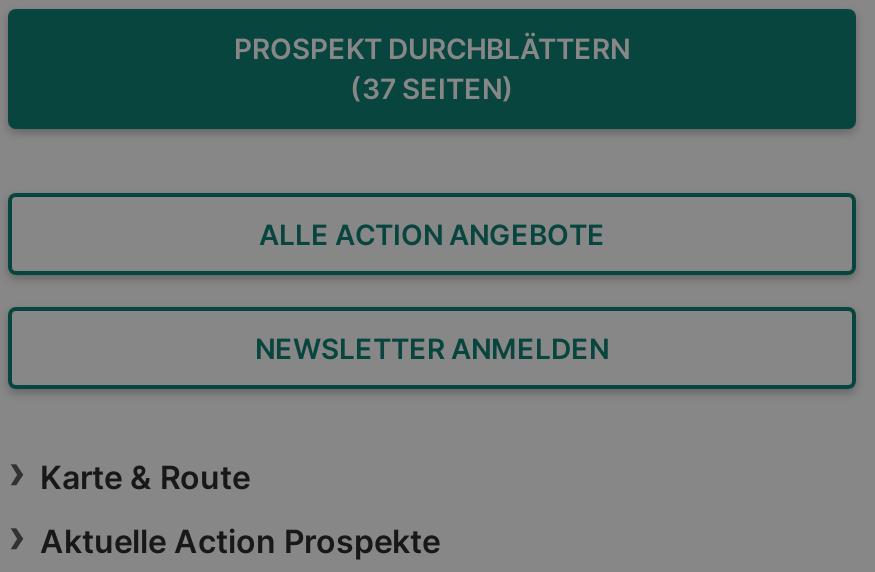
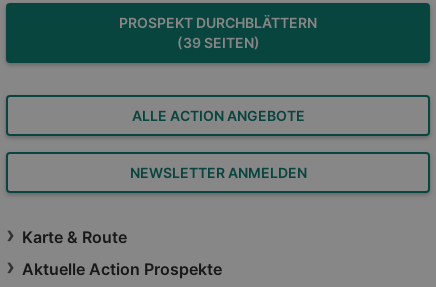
- (37 SEITEN)
+ (39 SEITEN)
